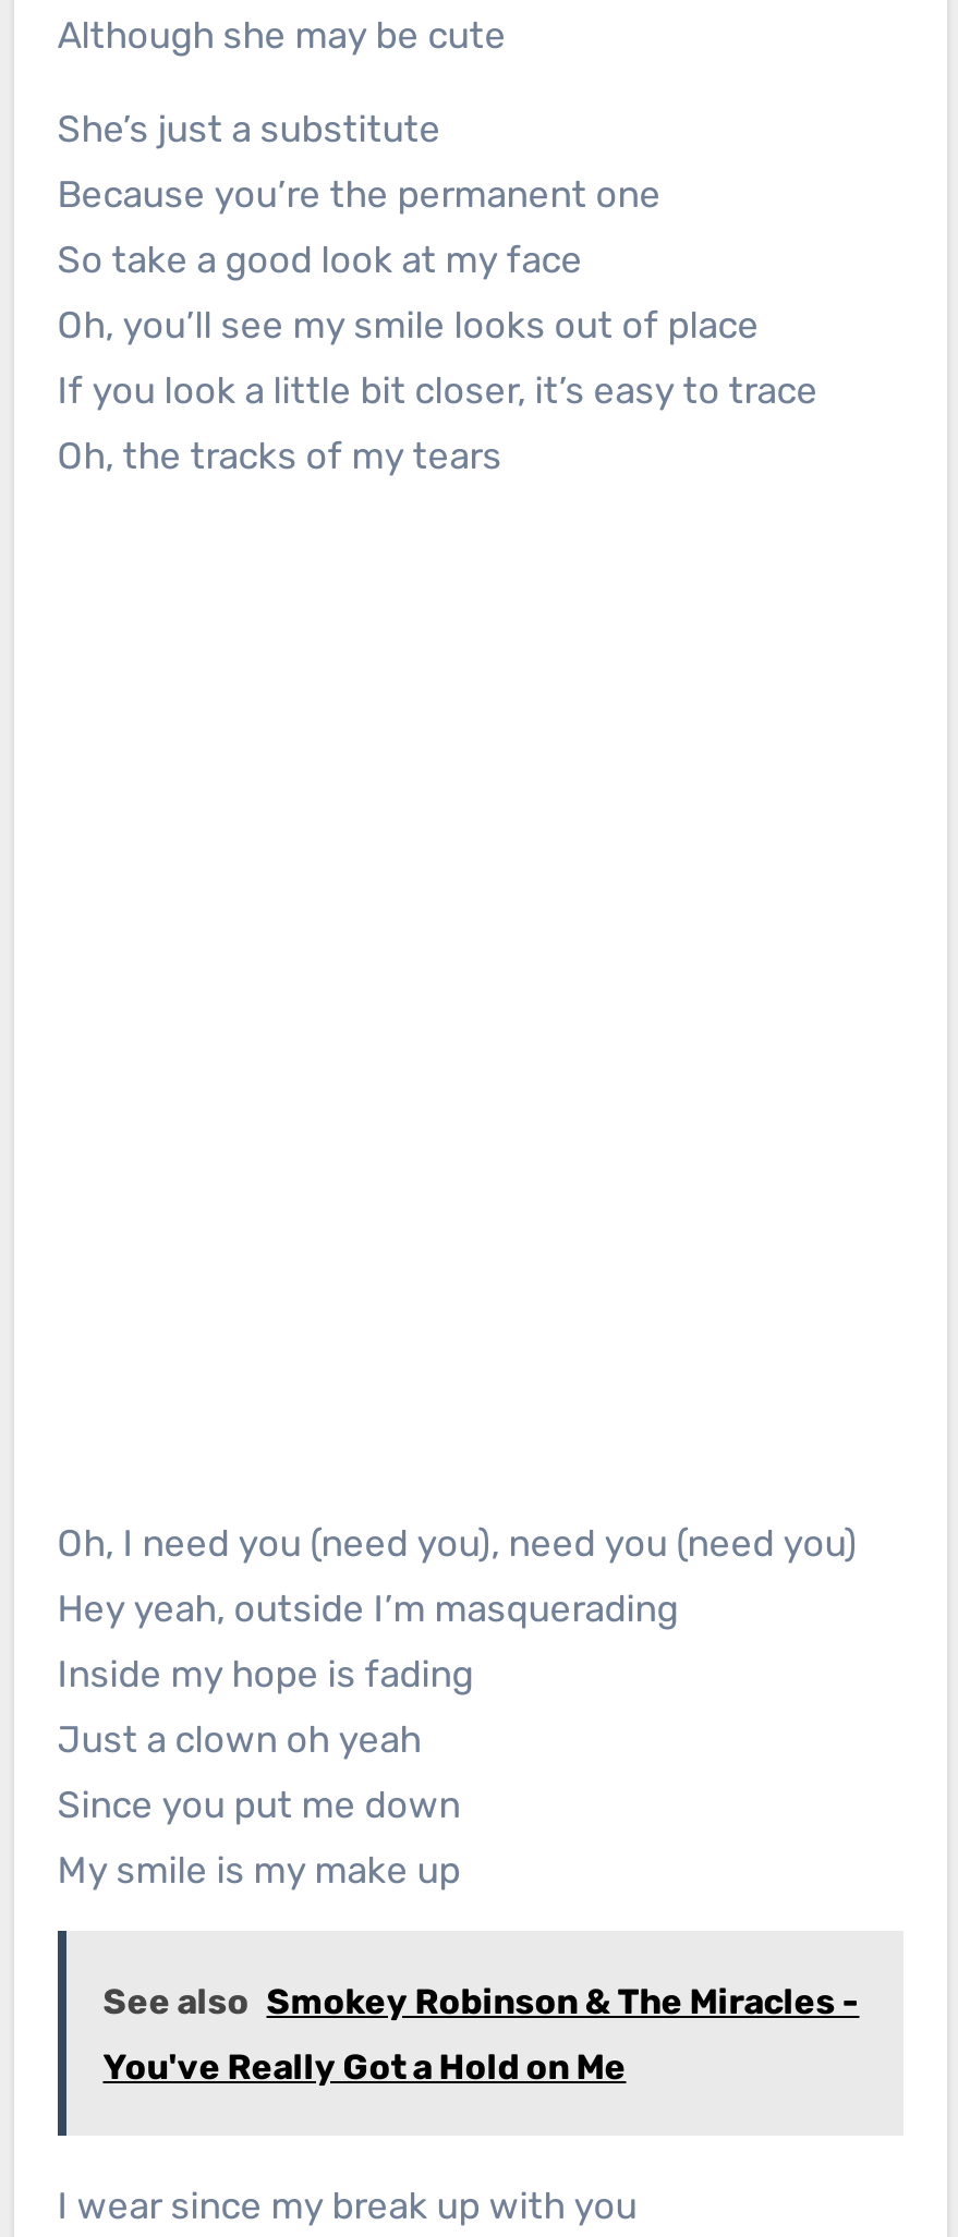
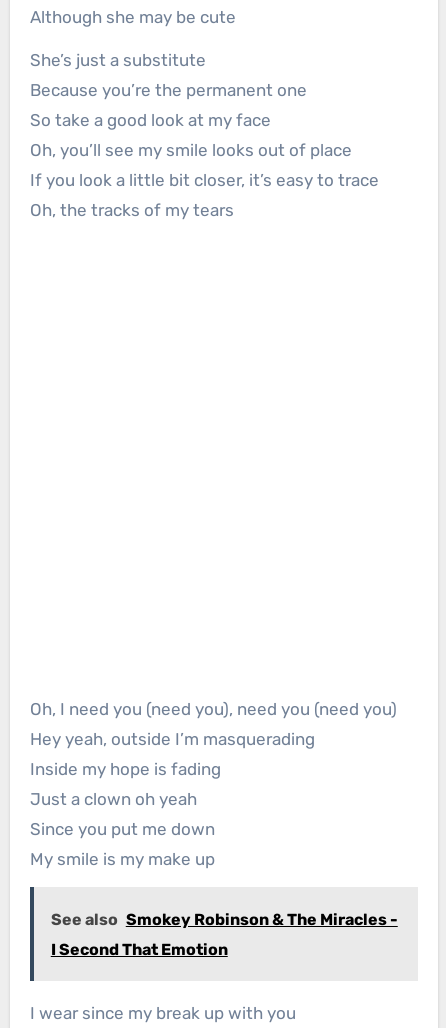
- You've Really Got a Hold on Me
+ I Second That Emotion
